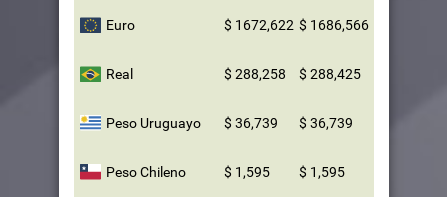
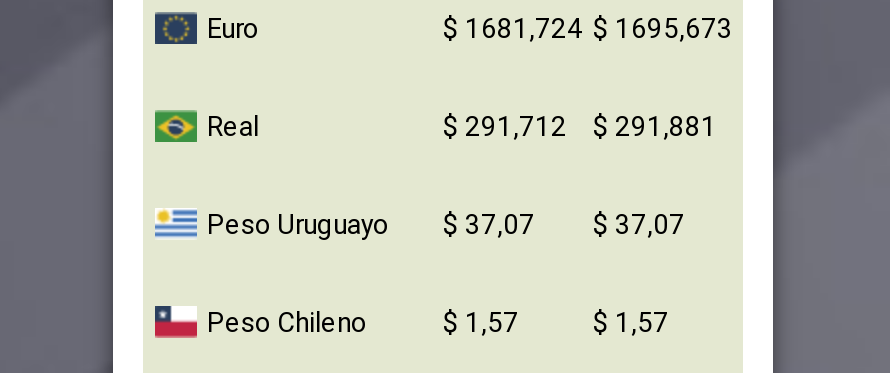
- $ 1672,622 $ 1686,566
+ $ 1681,724 $ 1695,673

- $ 288,258
+ $ 291,712

- $ 288,425
+ $ 291,881

- $ 36,739
+ $ 37,07

- $ 36,739
+ $ 37,07

- $ 1,595
+ $ 1,57

- $ 1,595
+ $ 1,57
